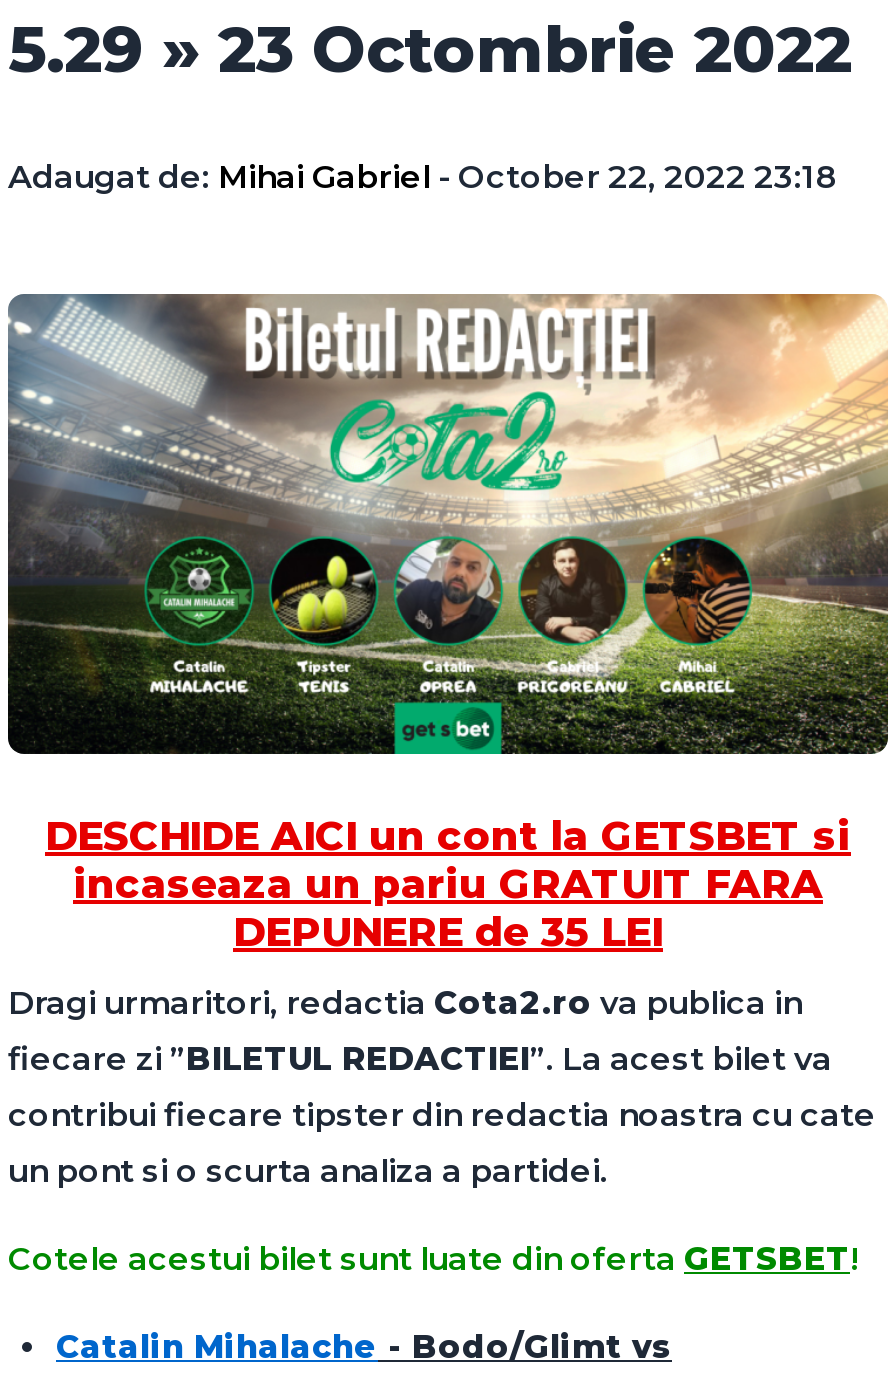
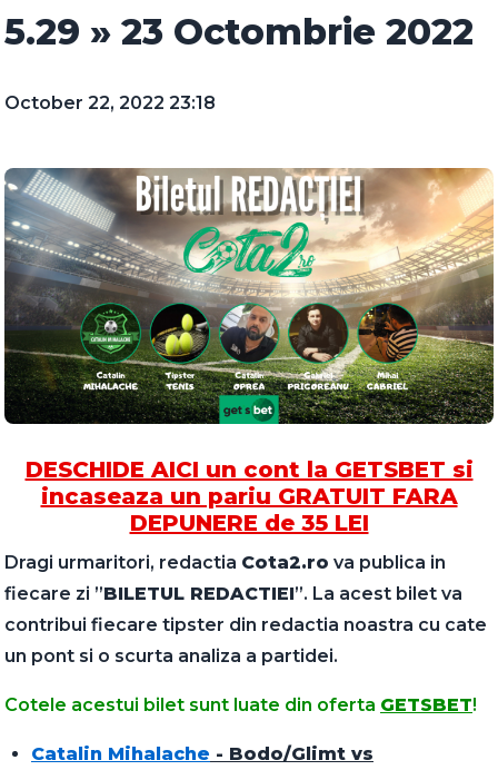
- Adaugat de: Mihai Gabriel - October 22, 2022 23:18
+ October 22, 2022 23:18
